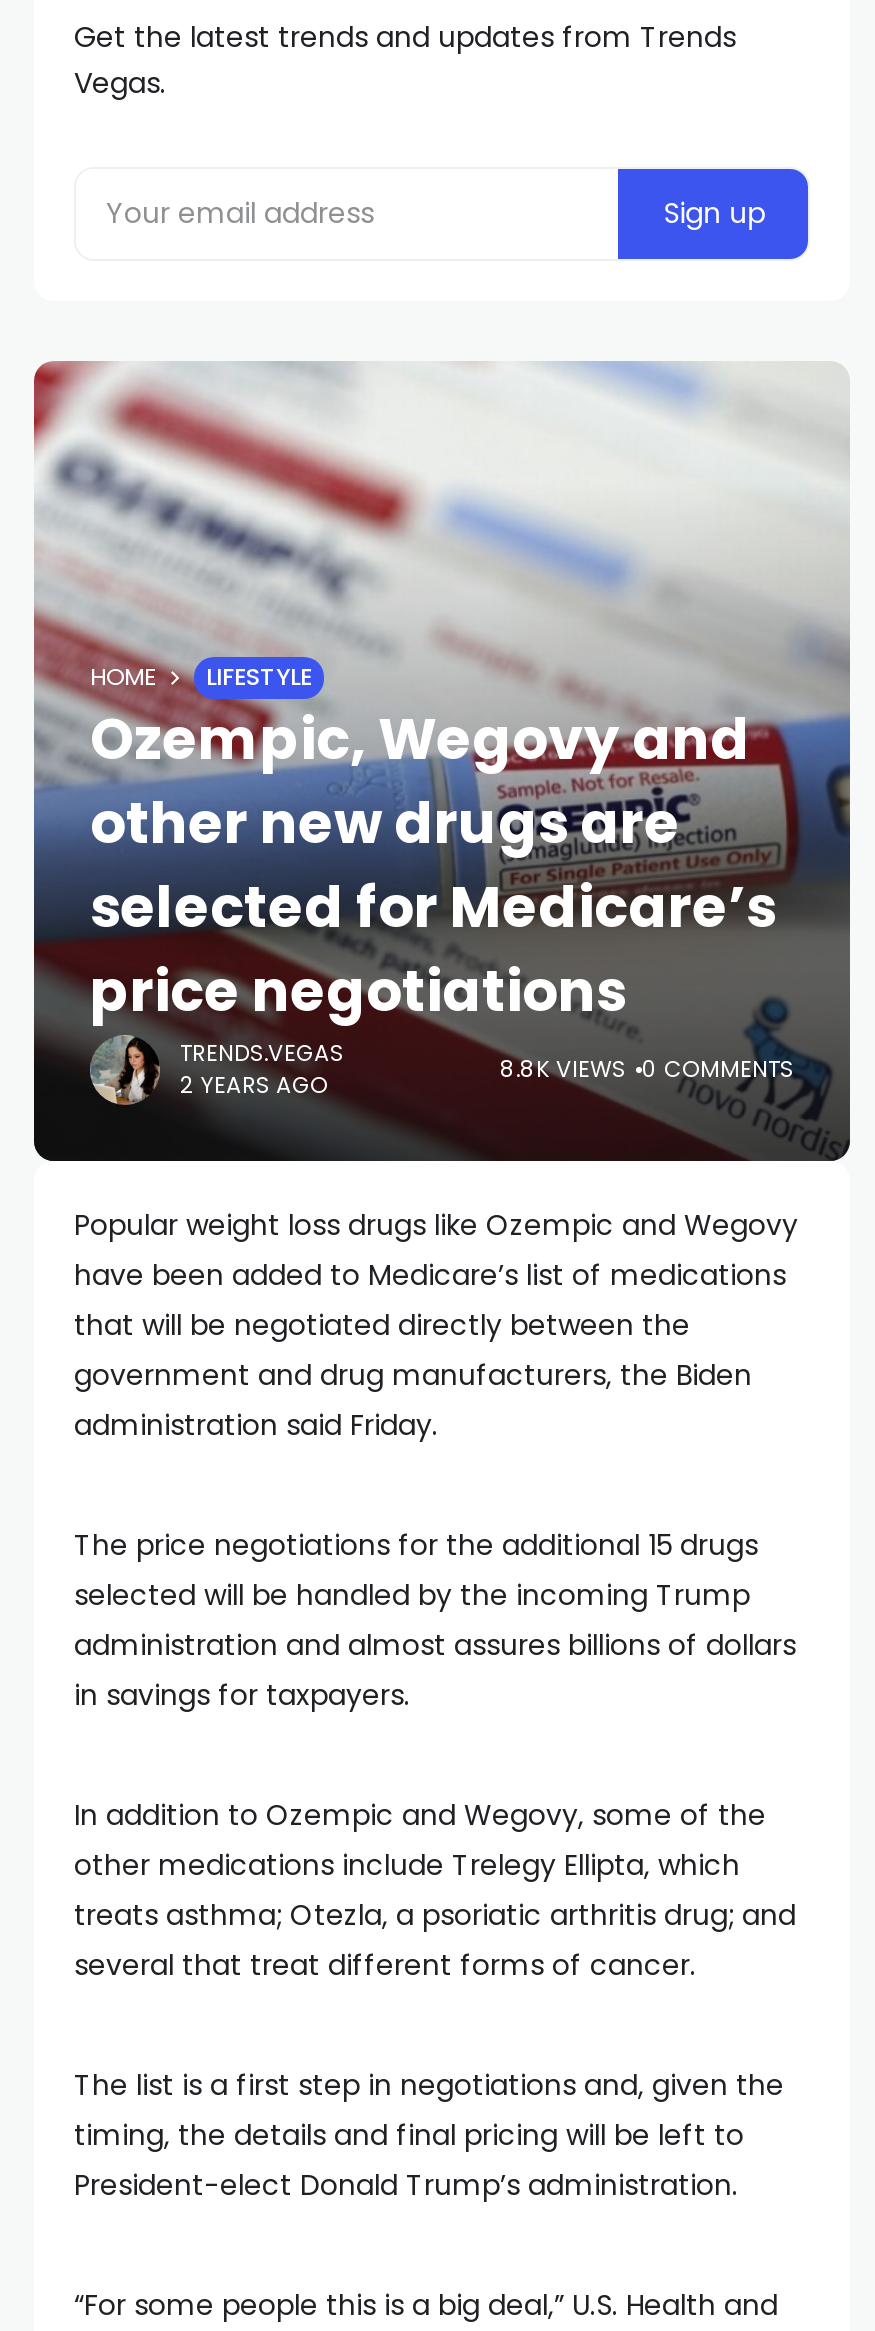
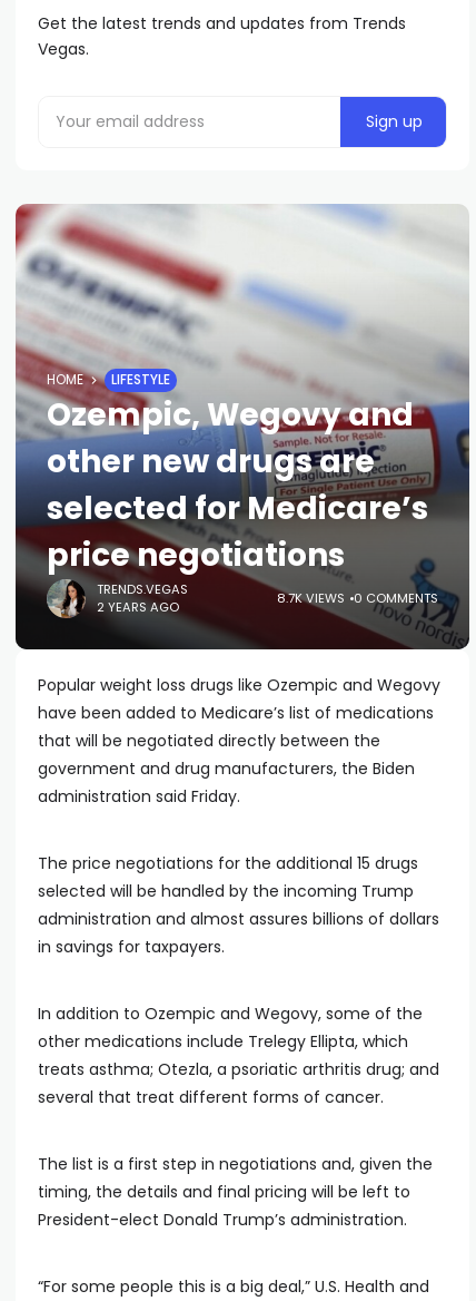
- 8.8K VIEWS 0 COMMENTS
+ 8.7K VIEWS 0 COMMENTS
